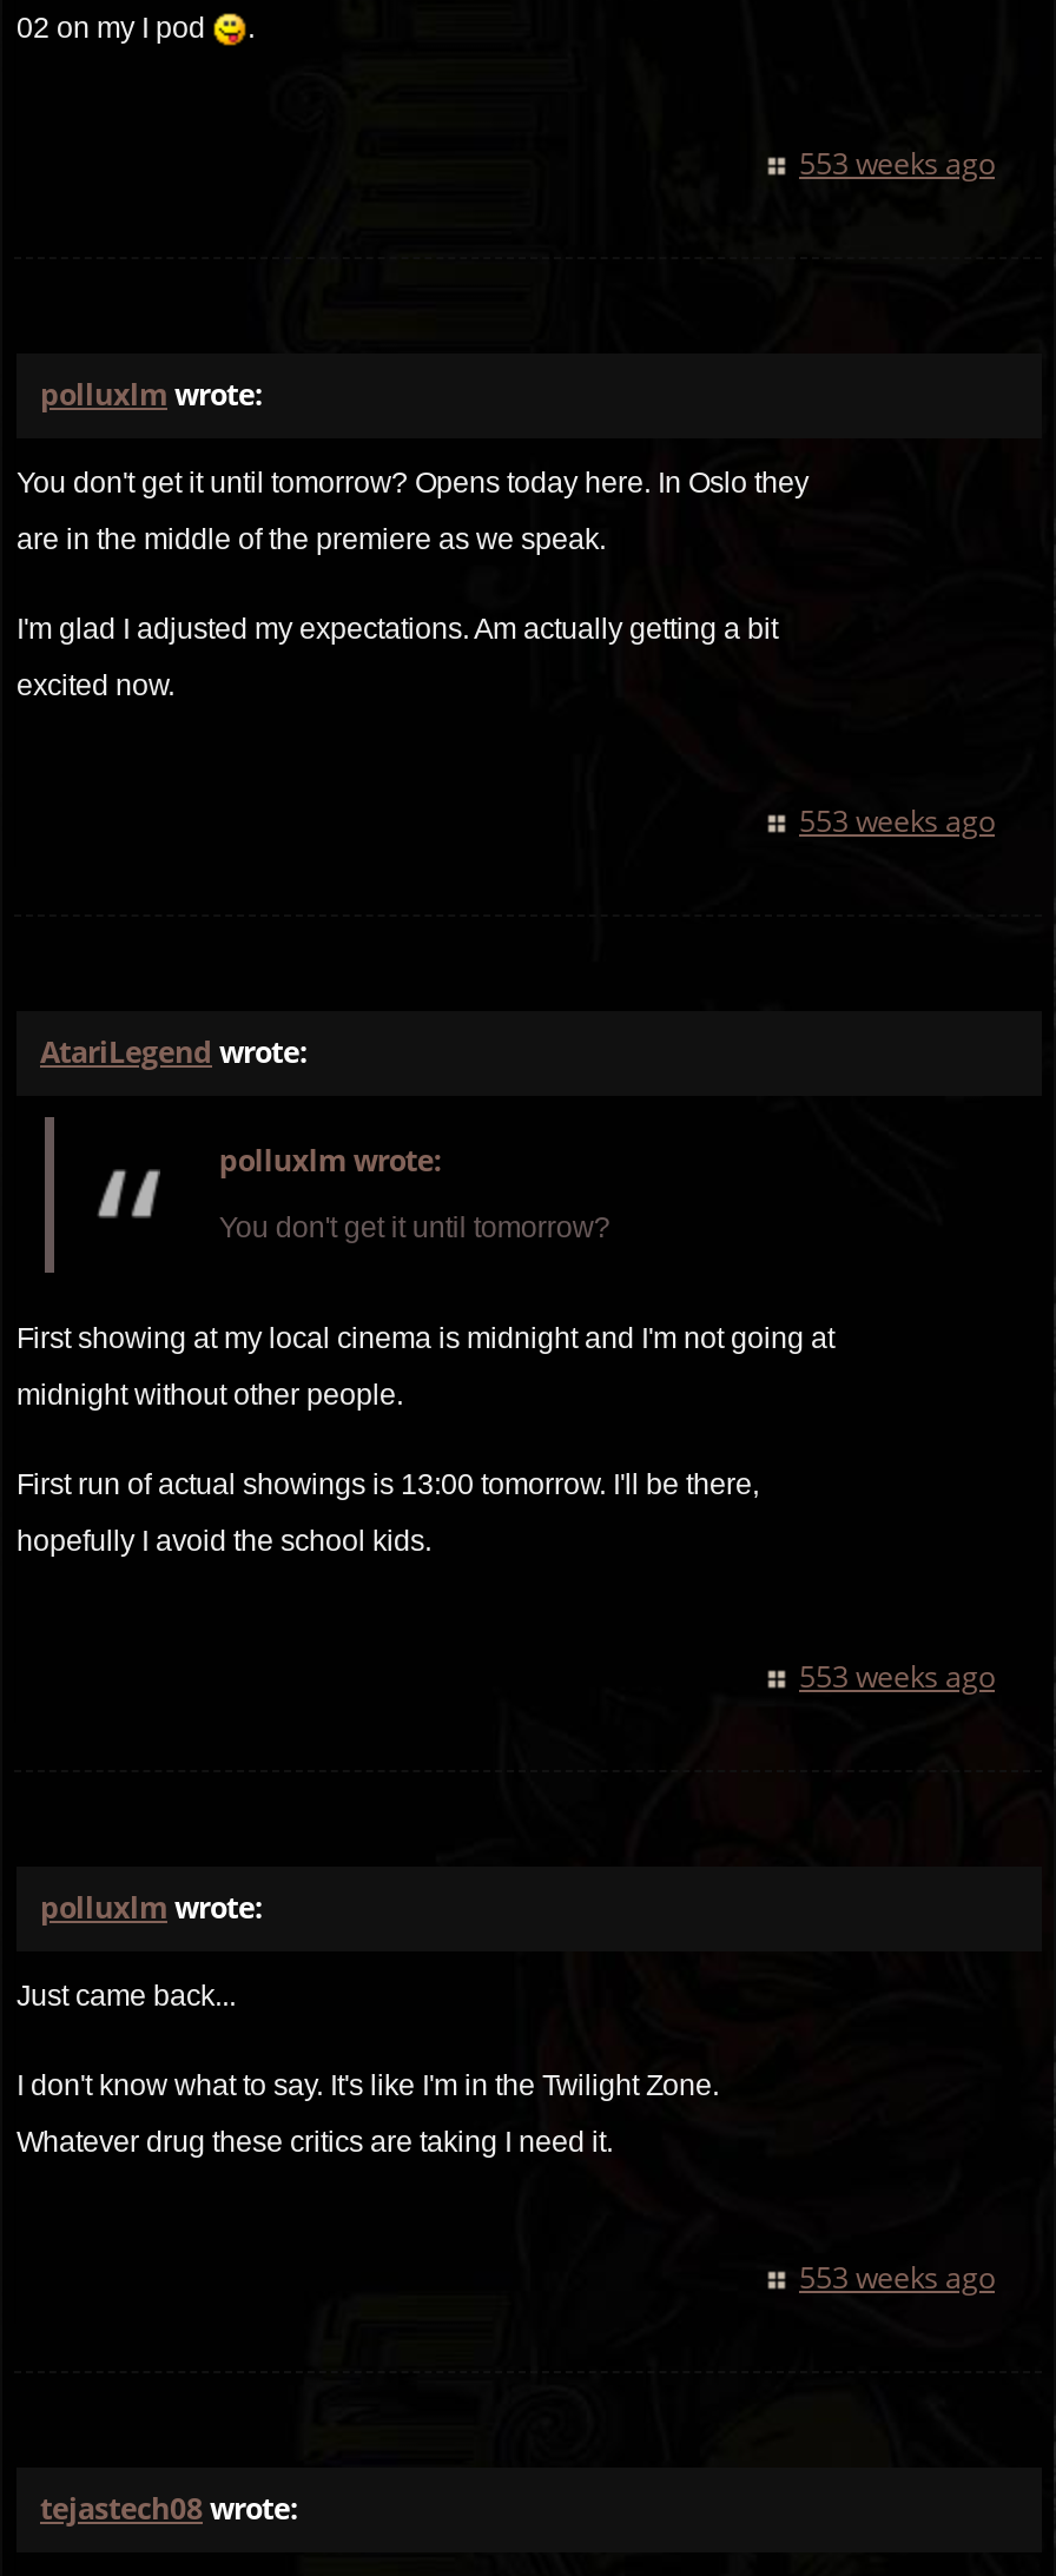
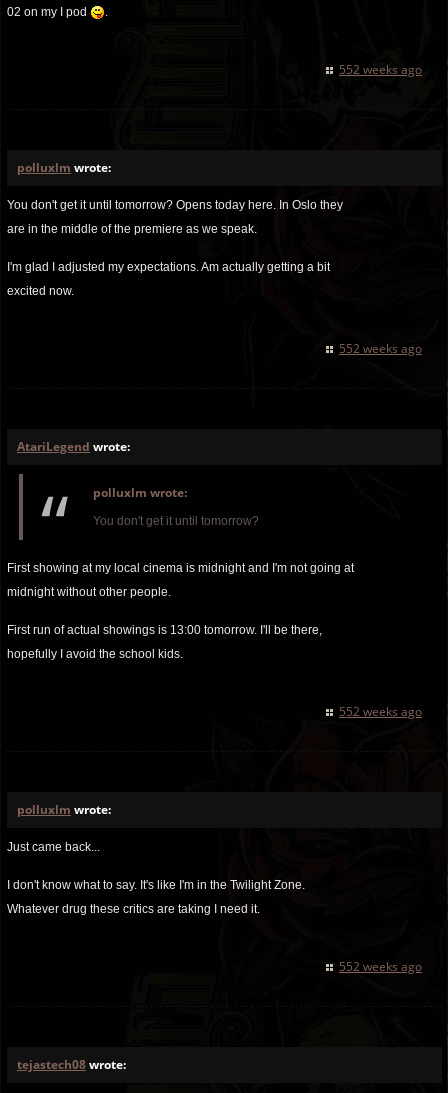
- 553 weeks ago
+ 552 weeks ago

- 553 weeks ago
+ 552 weeks ago

- 553 weeks ago
+ 552 weeks ago

- 553 weeks ago
+ 552 weeks ago
